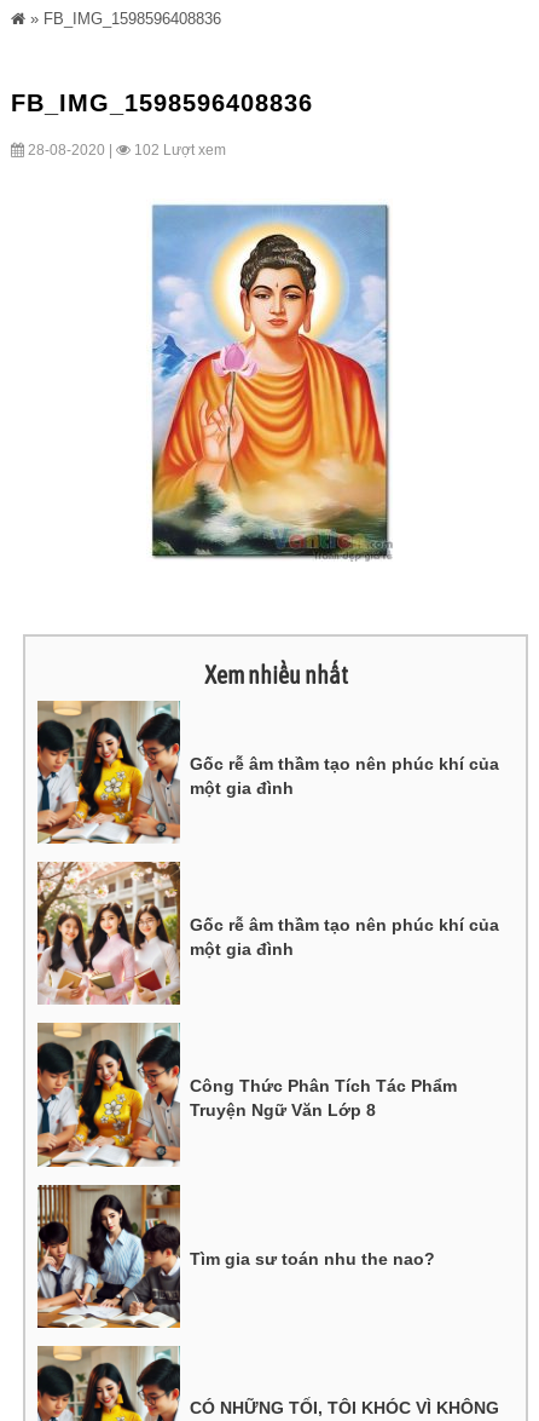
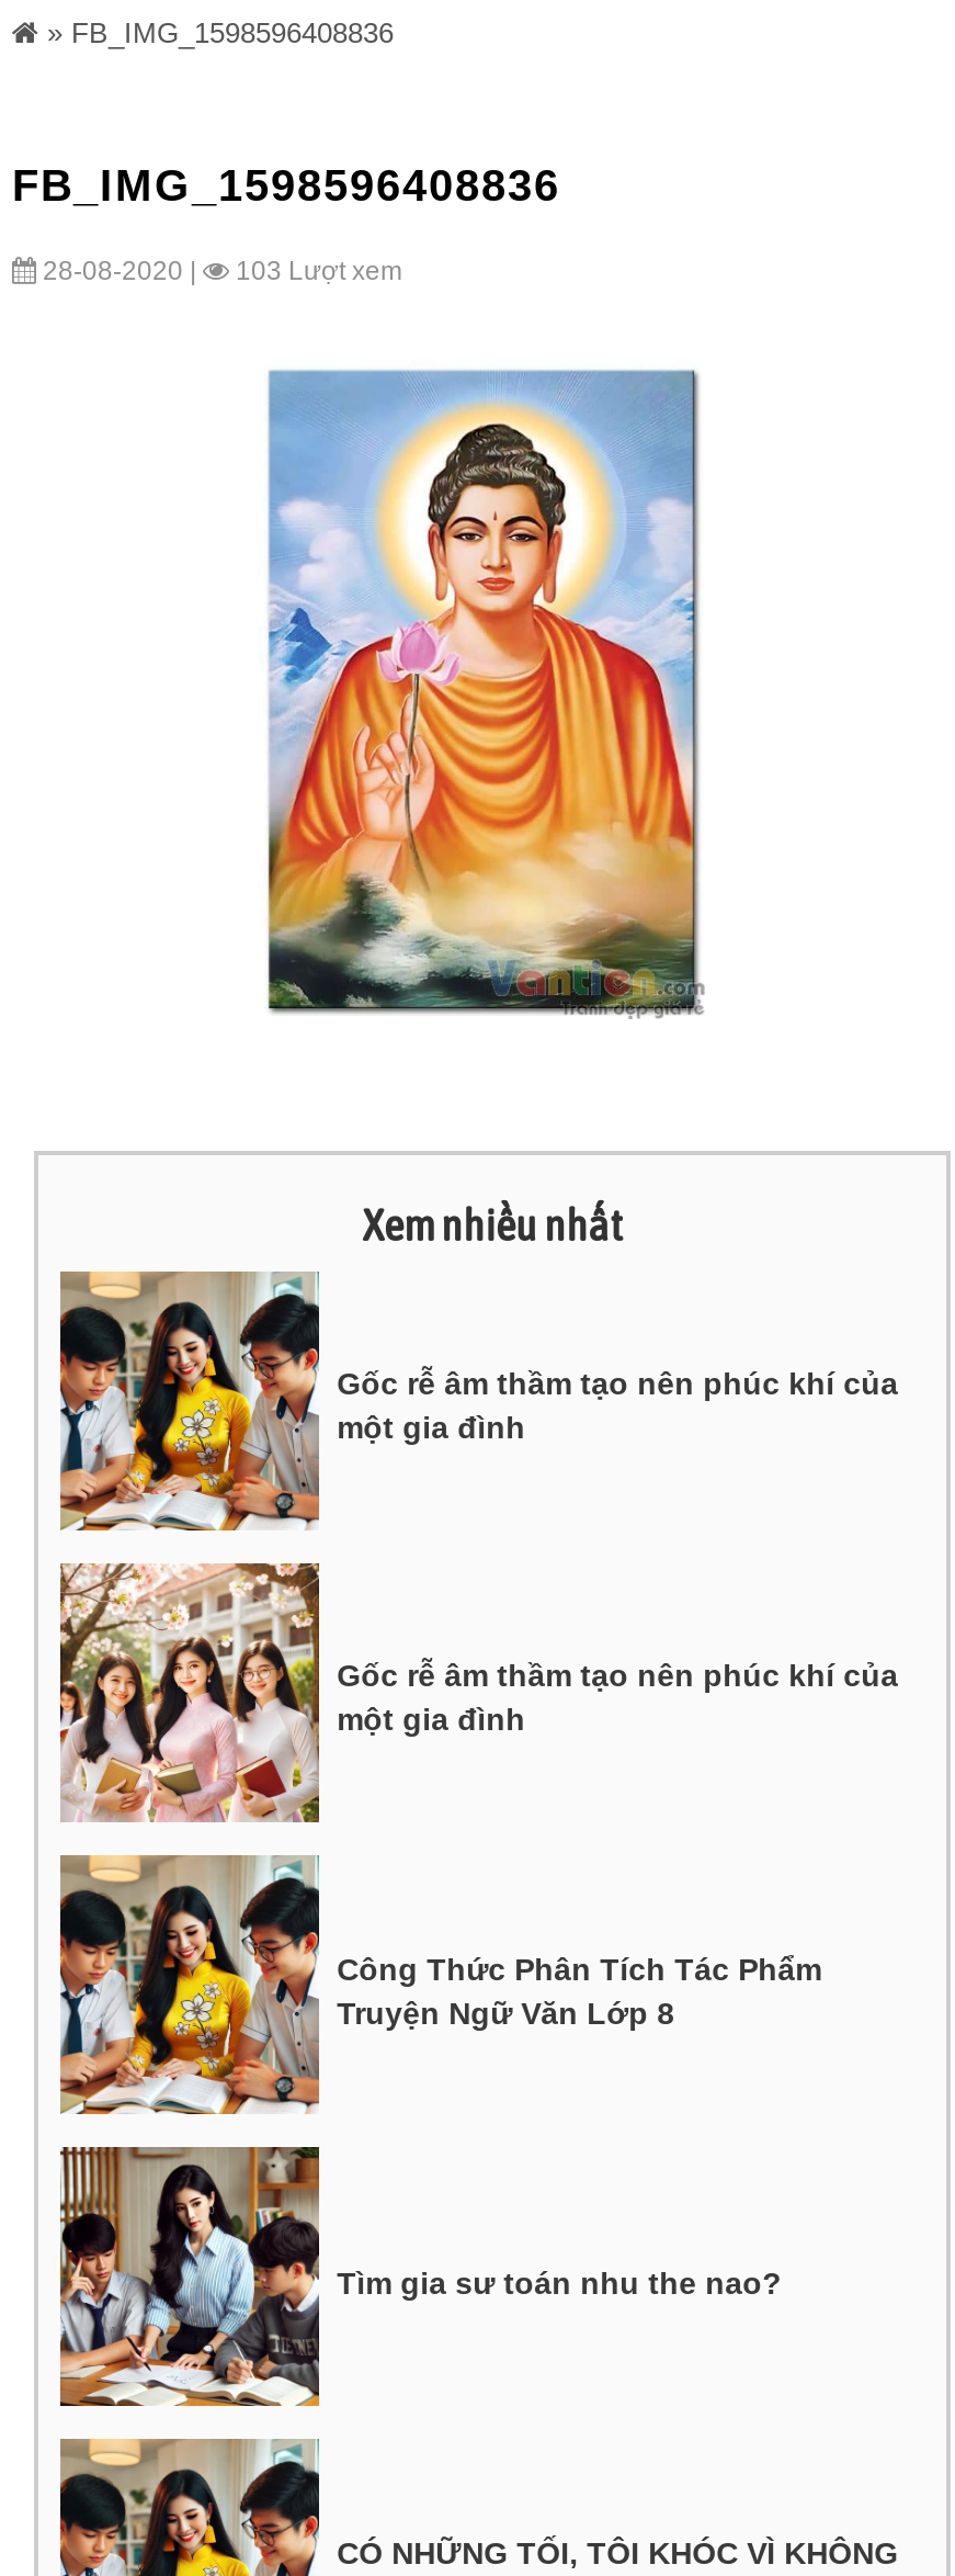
- 102 Lượt xem
+ 103 Lượt xem
